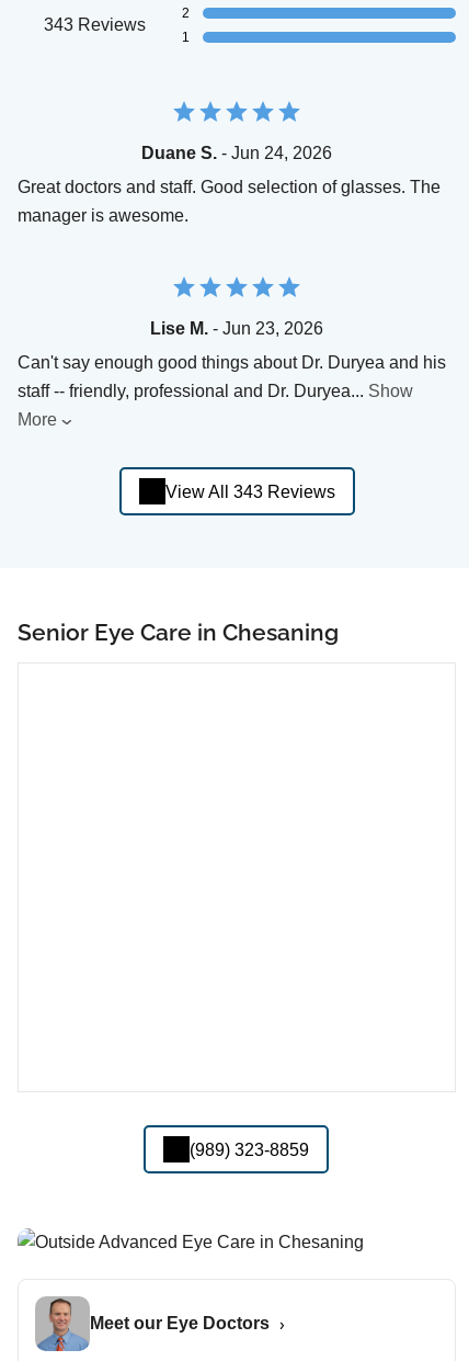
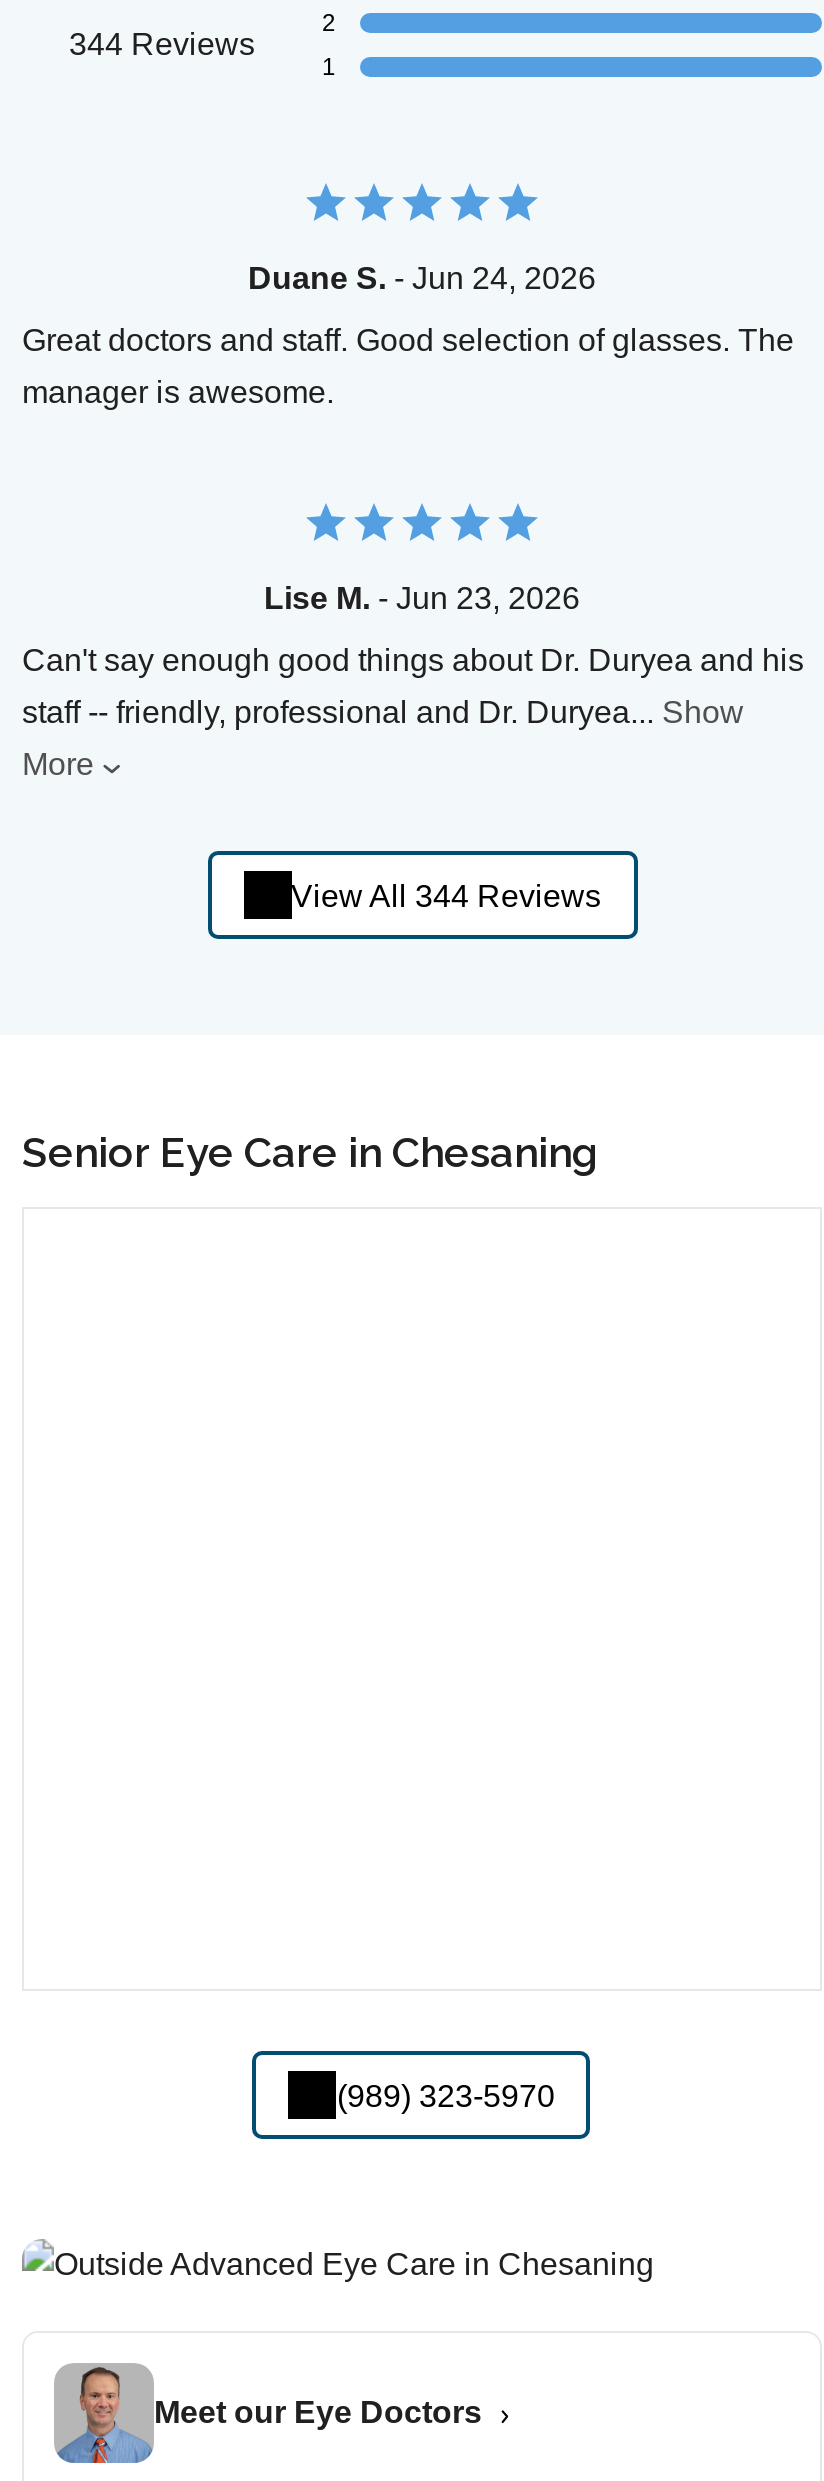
- 343 Reviews
+ 344 Reviews

- View All 343 Reviews
+ View All 344 Reviews

- (989) 323-8859
+ (989) 323-5970
